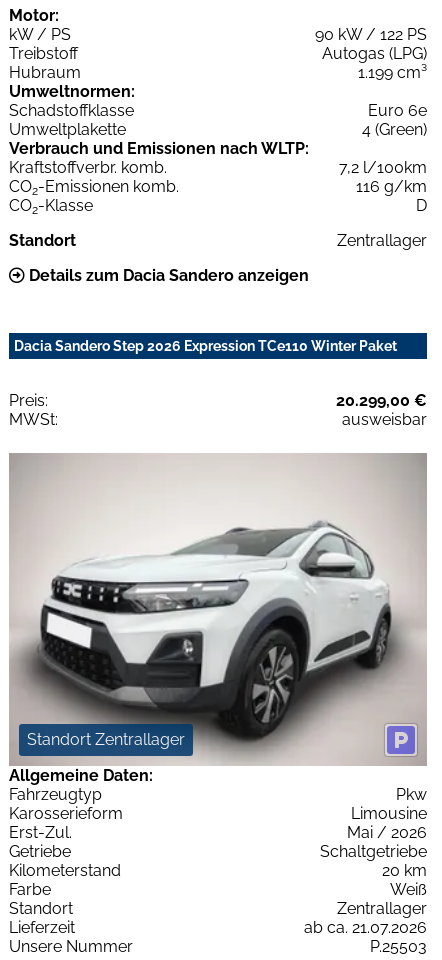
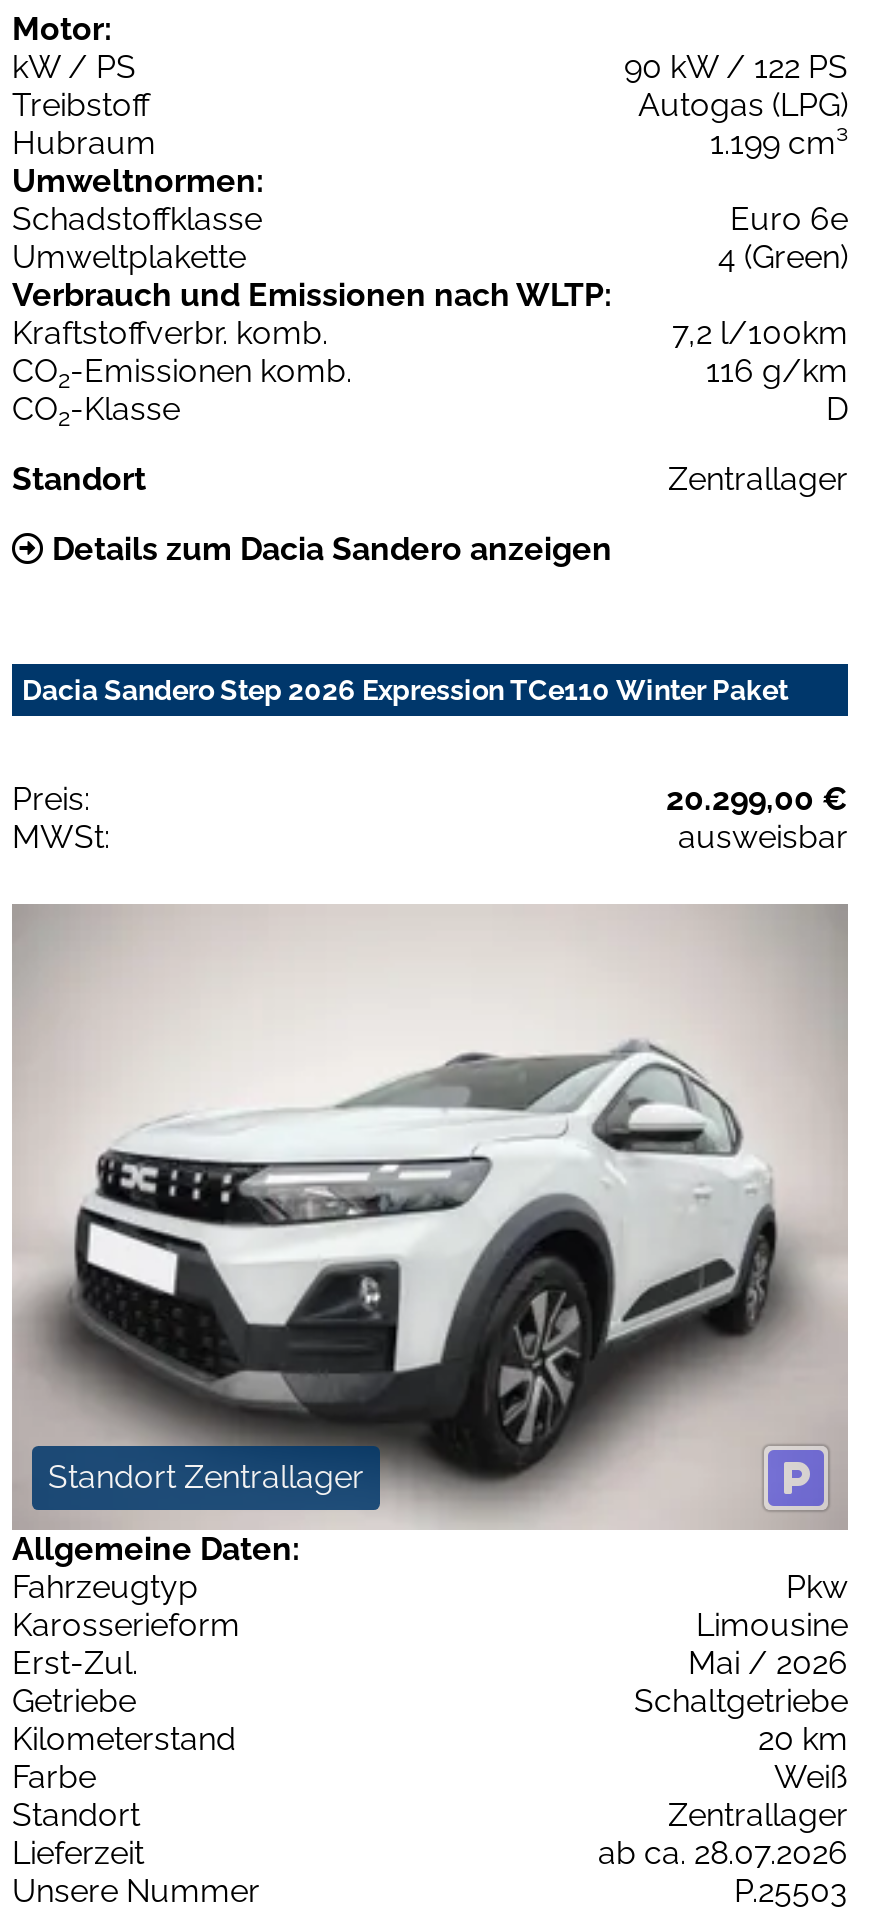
- ab ca. 21.07.2026
+ ab ca. 28.07.2026
